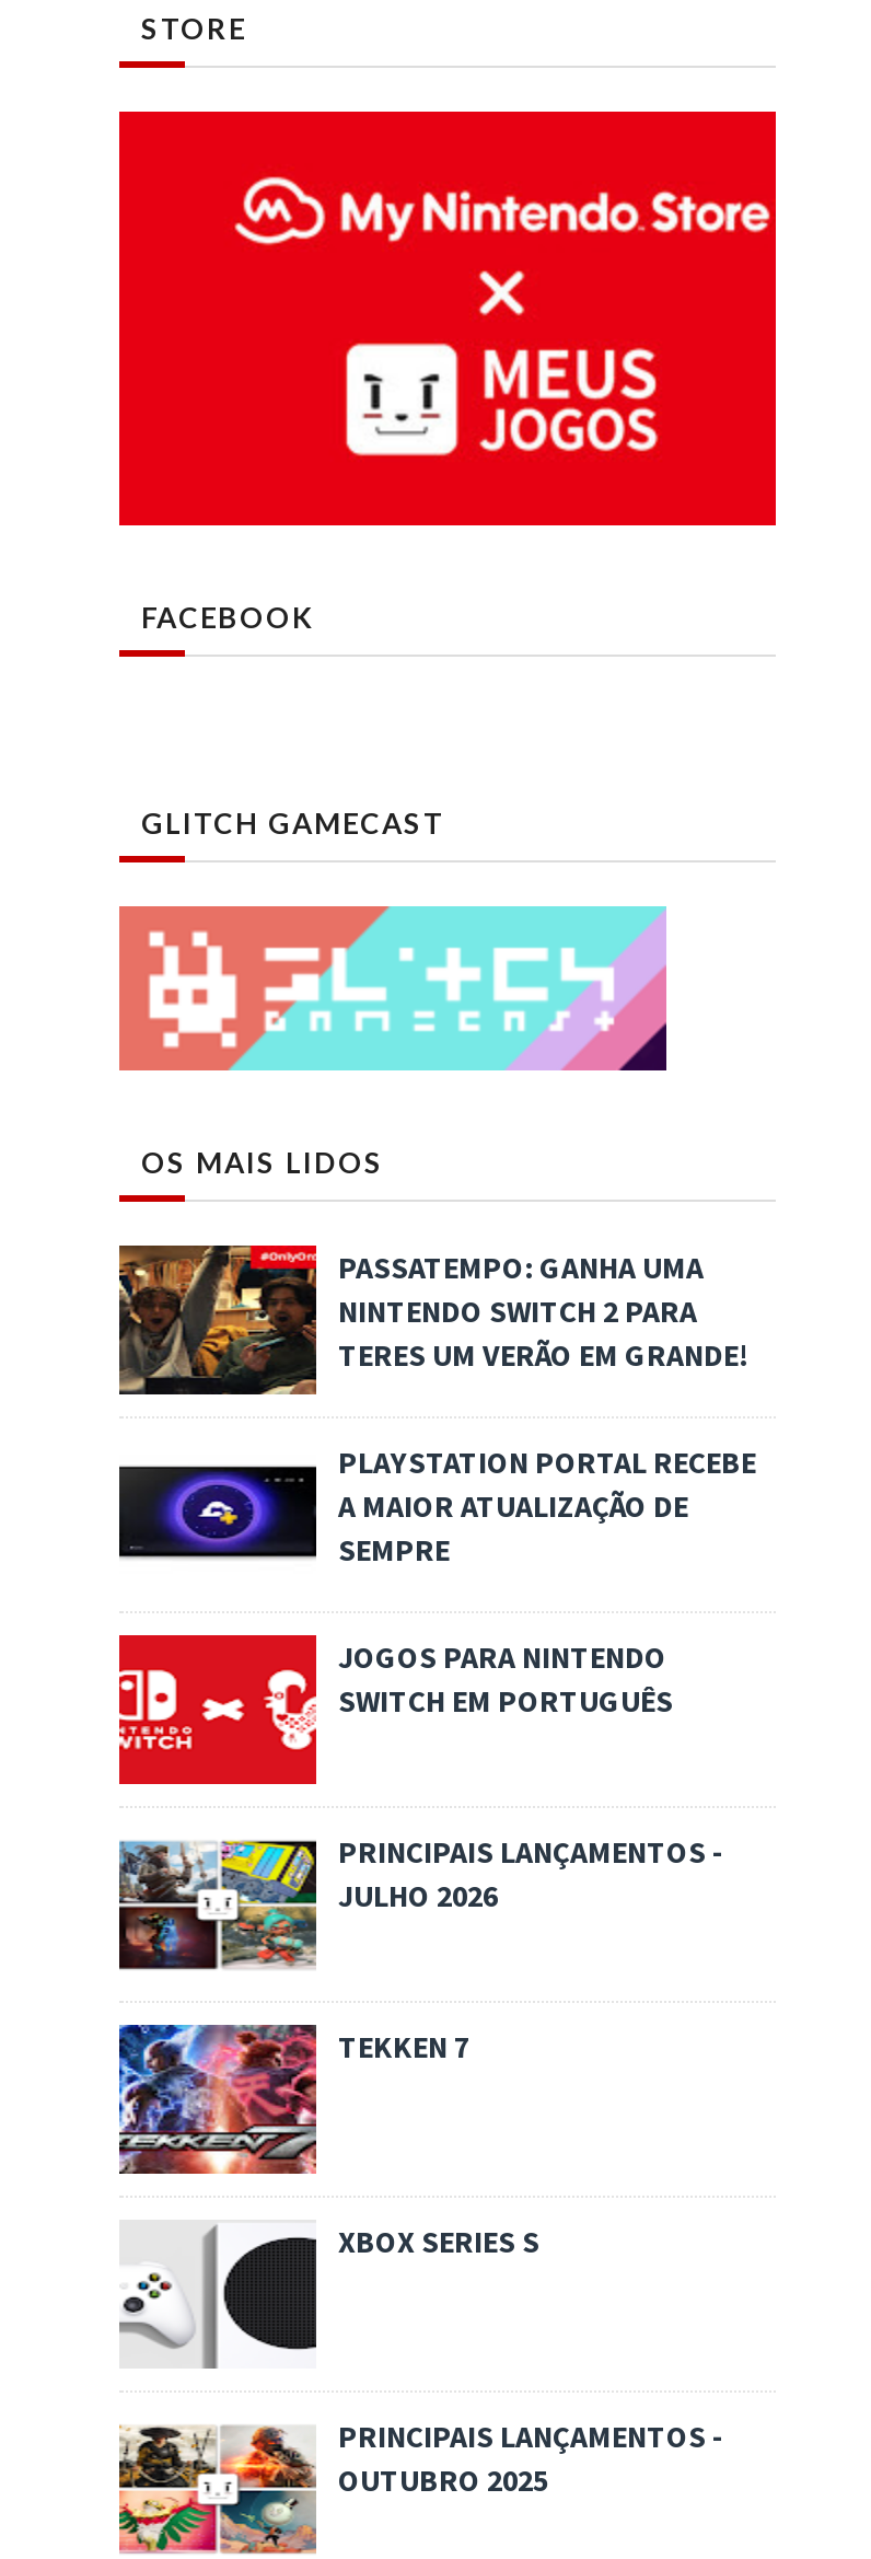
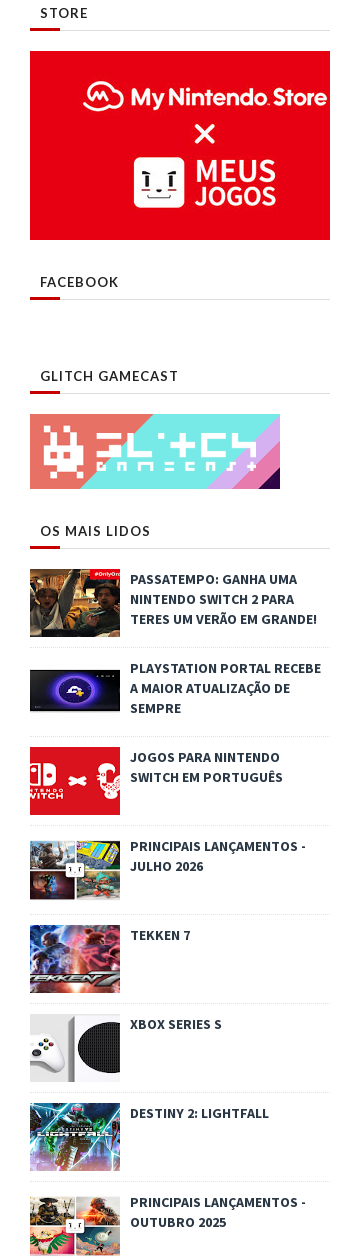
+ [image]
+ DESTINY 2: LIGHTFALL
